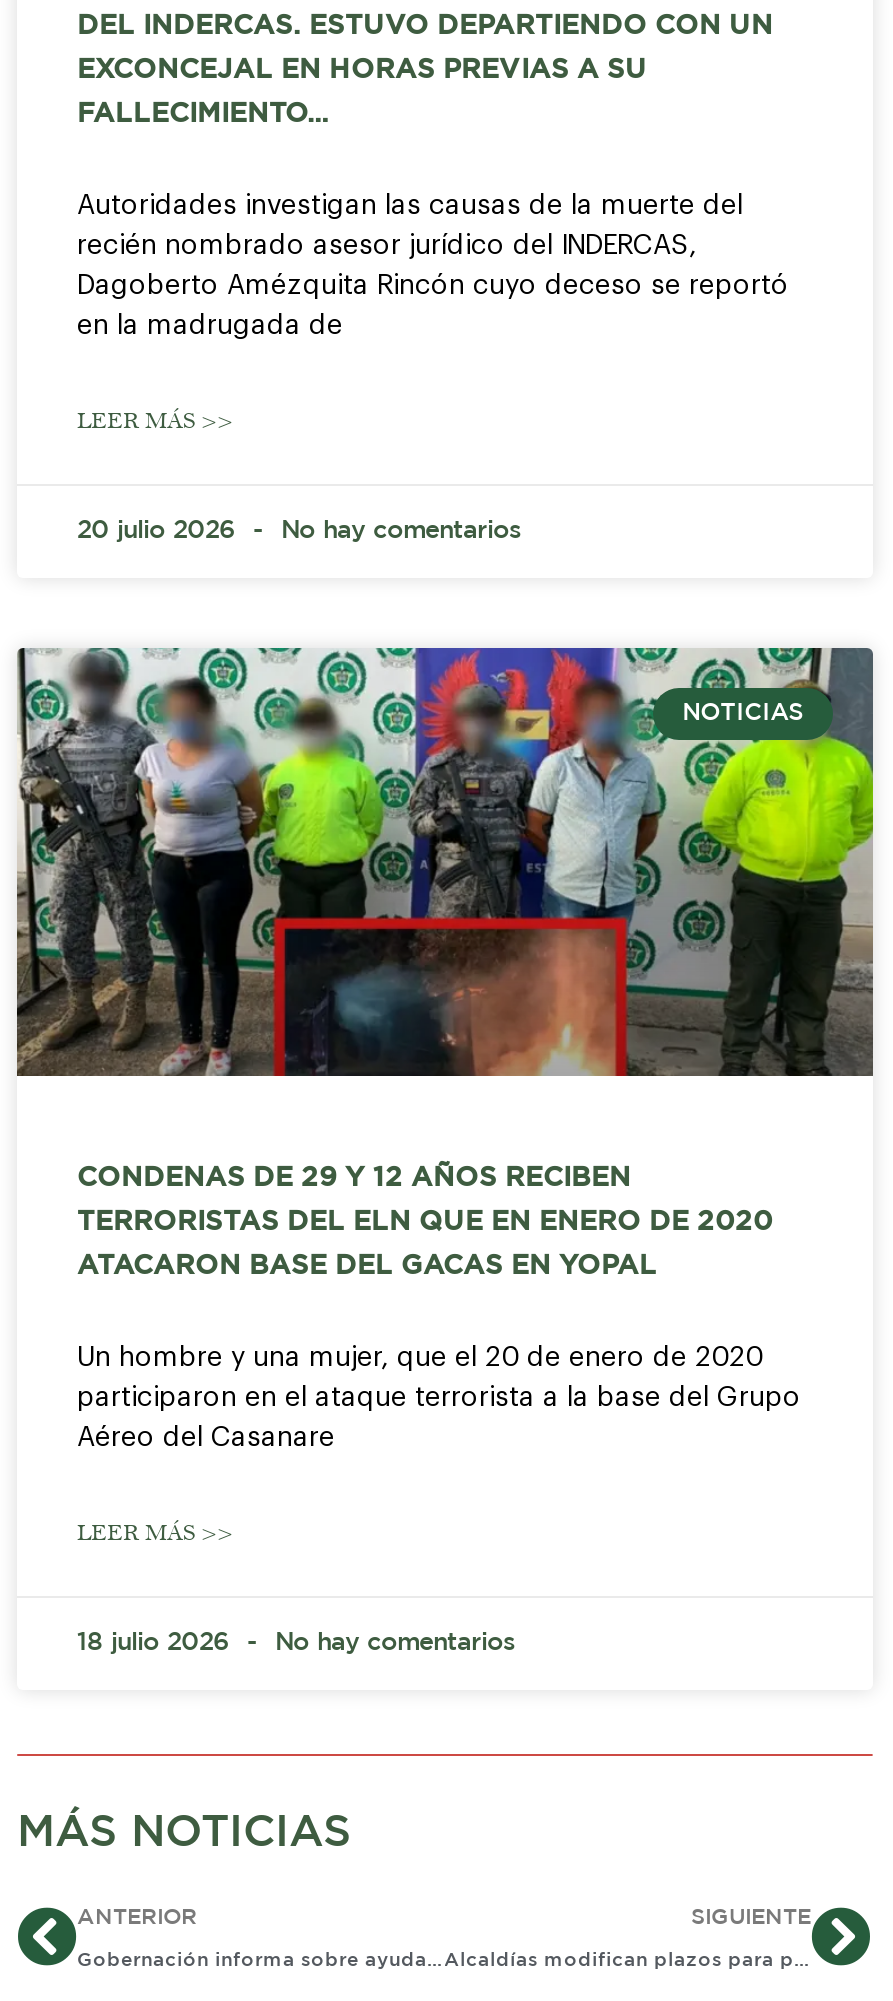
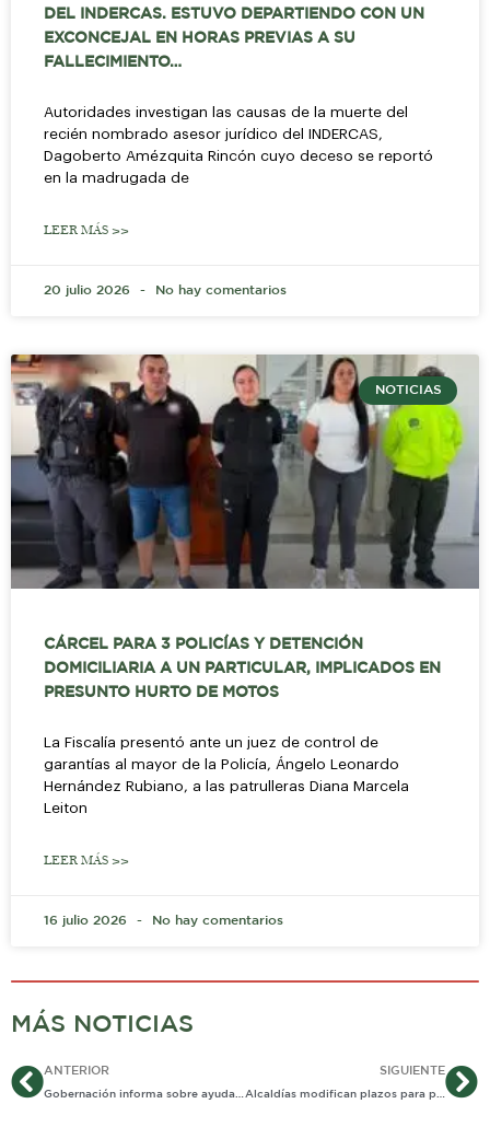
- [image]
+ [image]

- CONDENAS DE 29 Y 12 AÑOS RECIBEN
- TERRORISTAS DEL ELN QUE EN ENERO DE 2020
- ATACARON BASE DEL GACAS EN YOPAL
+ CÁRCEL PARA 3 POLICÍAS Y DETENCIÓN
+ DOMICILIARIA A UN PARTICULAR, IMPLICADOS EN
+ PRESUNTO HURTO DE MOTOS

- Un hombre y una mujer, que el 20 de enero de 2020
- participaron en el ataque terrorista a la base del Grupo
- Aéreo del Casanare
+ La Fiscalía presentó ante un juez de control de
+ garantías al mayor de la Policía, Ángelo Leonardo
+ Hernández Rubiano, a las patrulleras Diana Marcela
+ Leiton

- 18 julio 2026 No hay comentarios
+ 16 julio 2026 No hay comentarios
